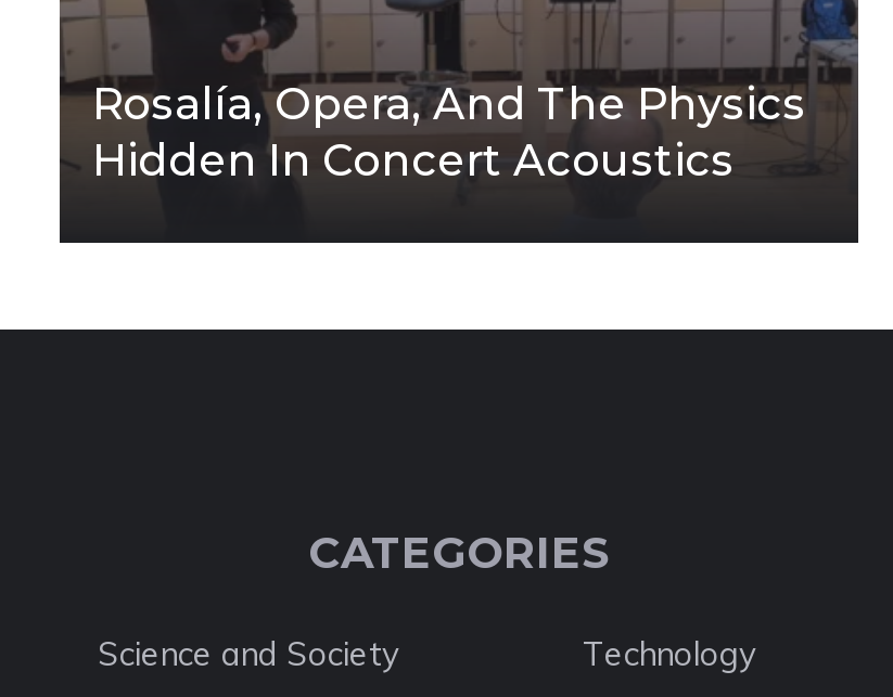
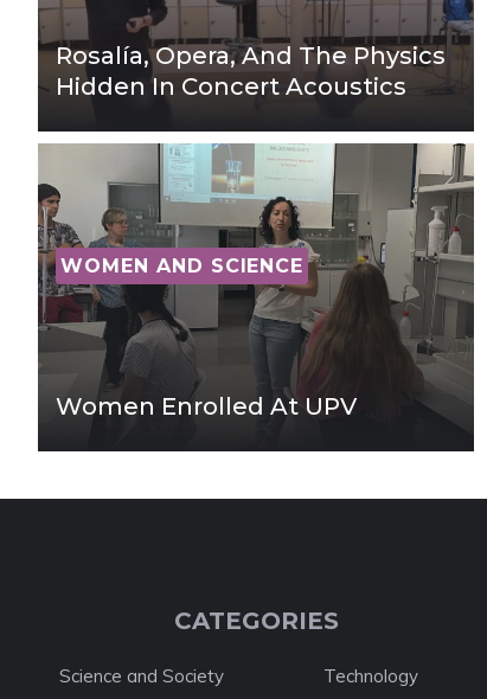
+ [image]
+ WOMEN AND SCIENCE

+ Women Enrolled At UPV
